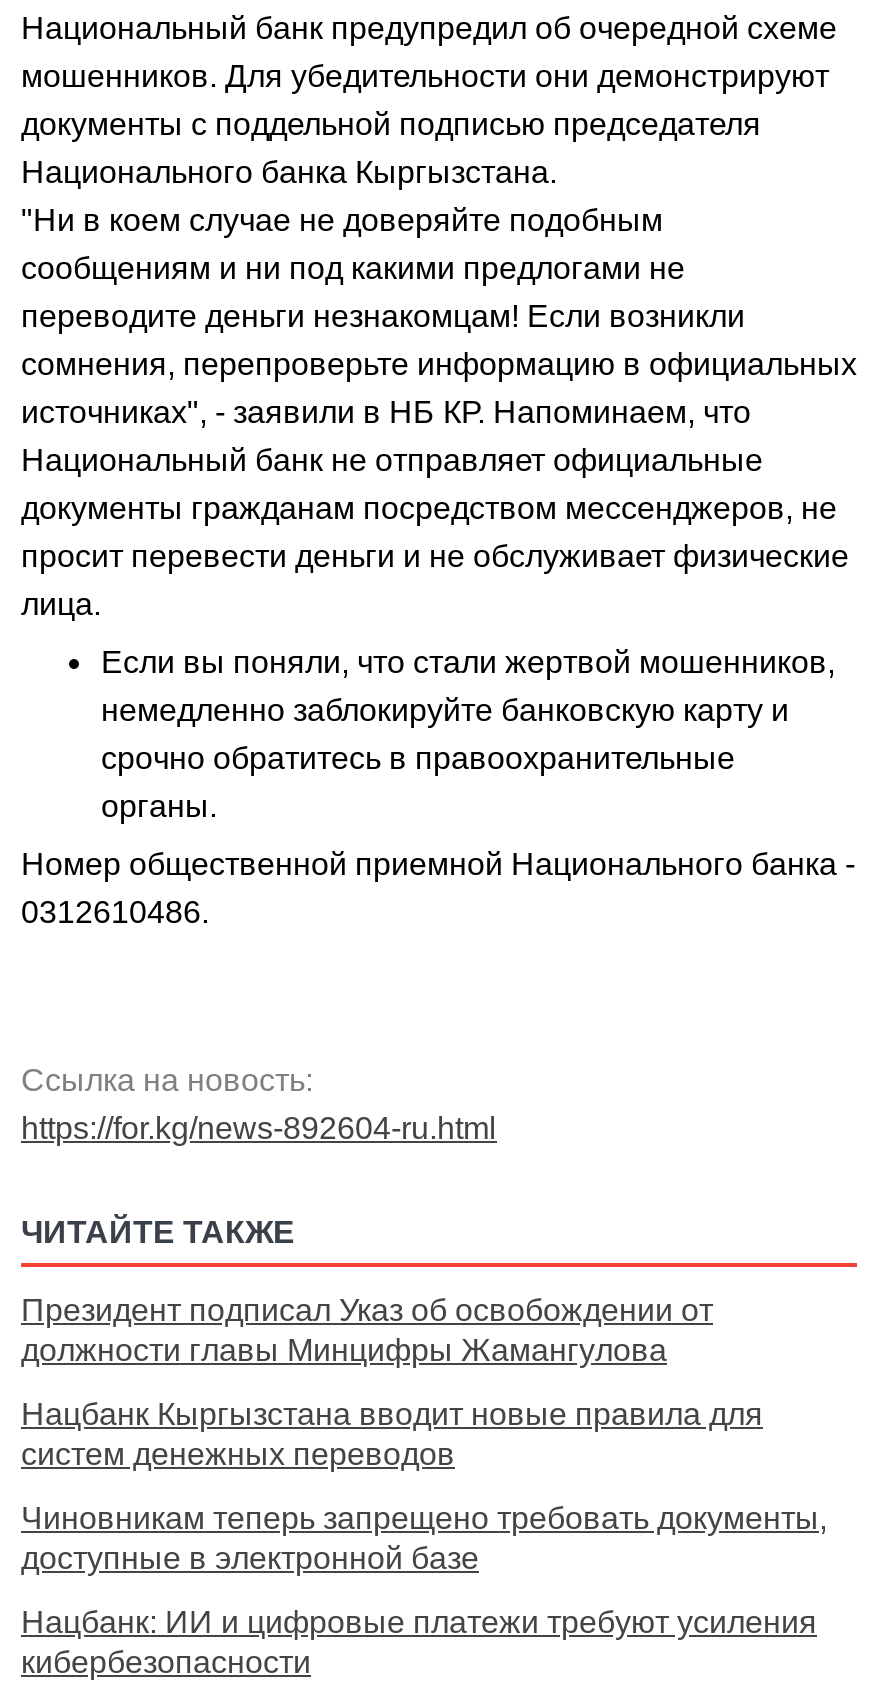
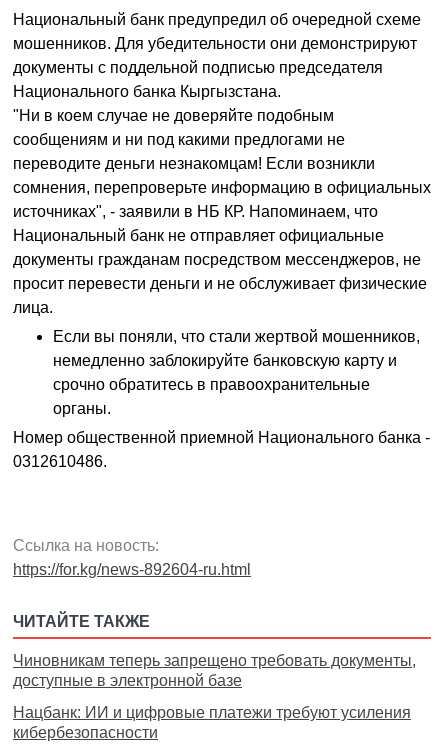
- Президент подписал Указ об освобождении от
- должности главы Минцифры Жамангулова
- Нацбанк Кыргызстана вводит новые правила для
- систем денежных переводов
